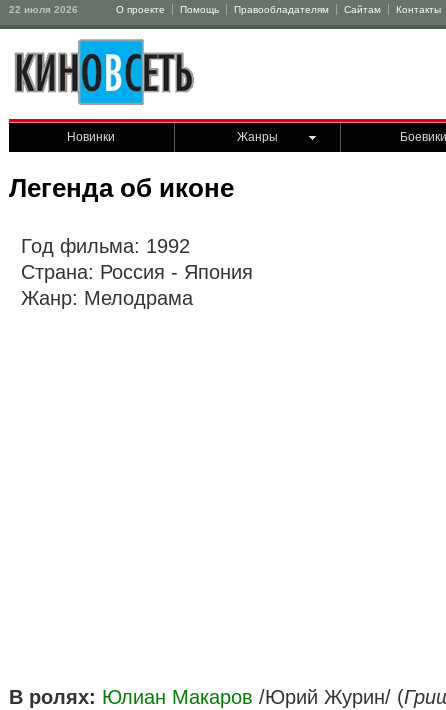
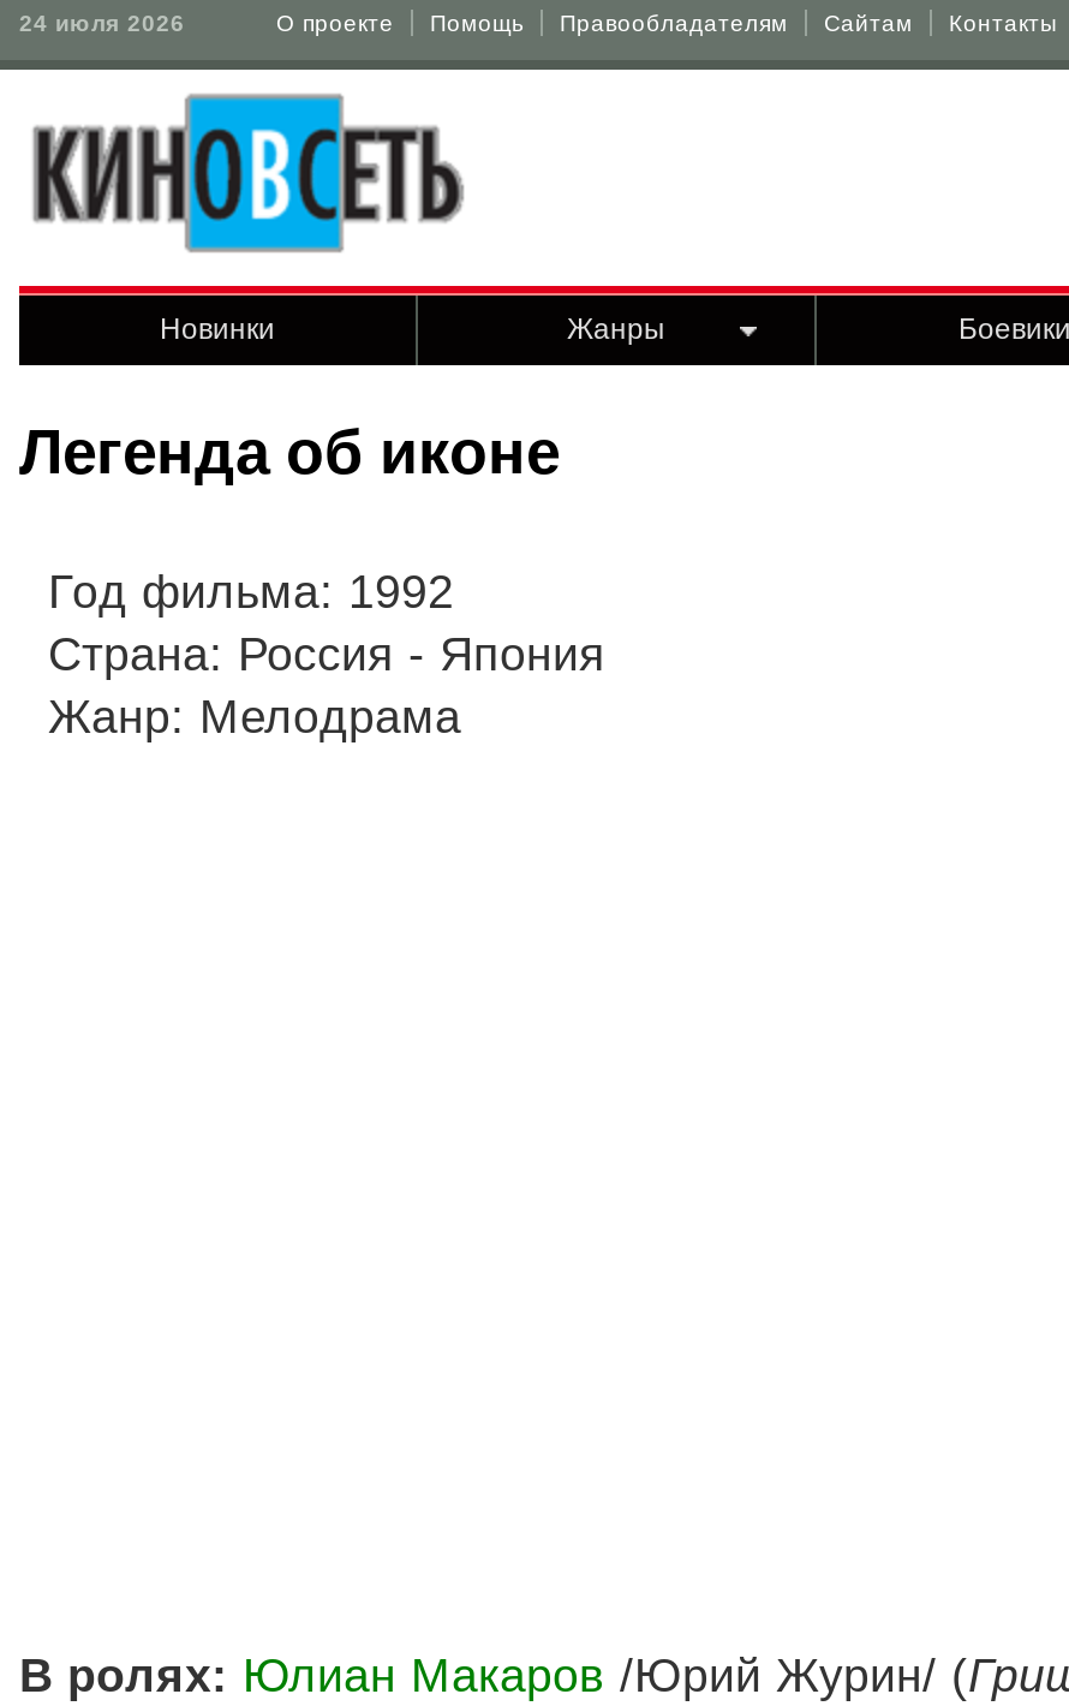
- 22 июля 2026
+ 24 июля 2026
